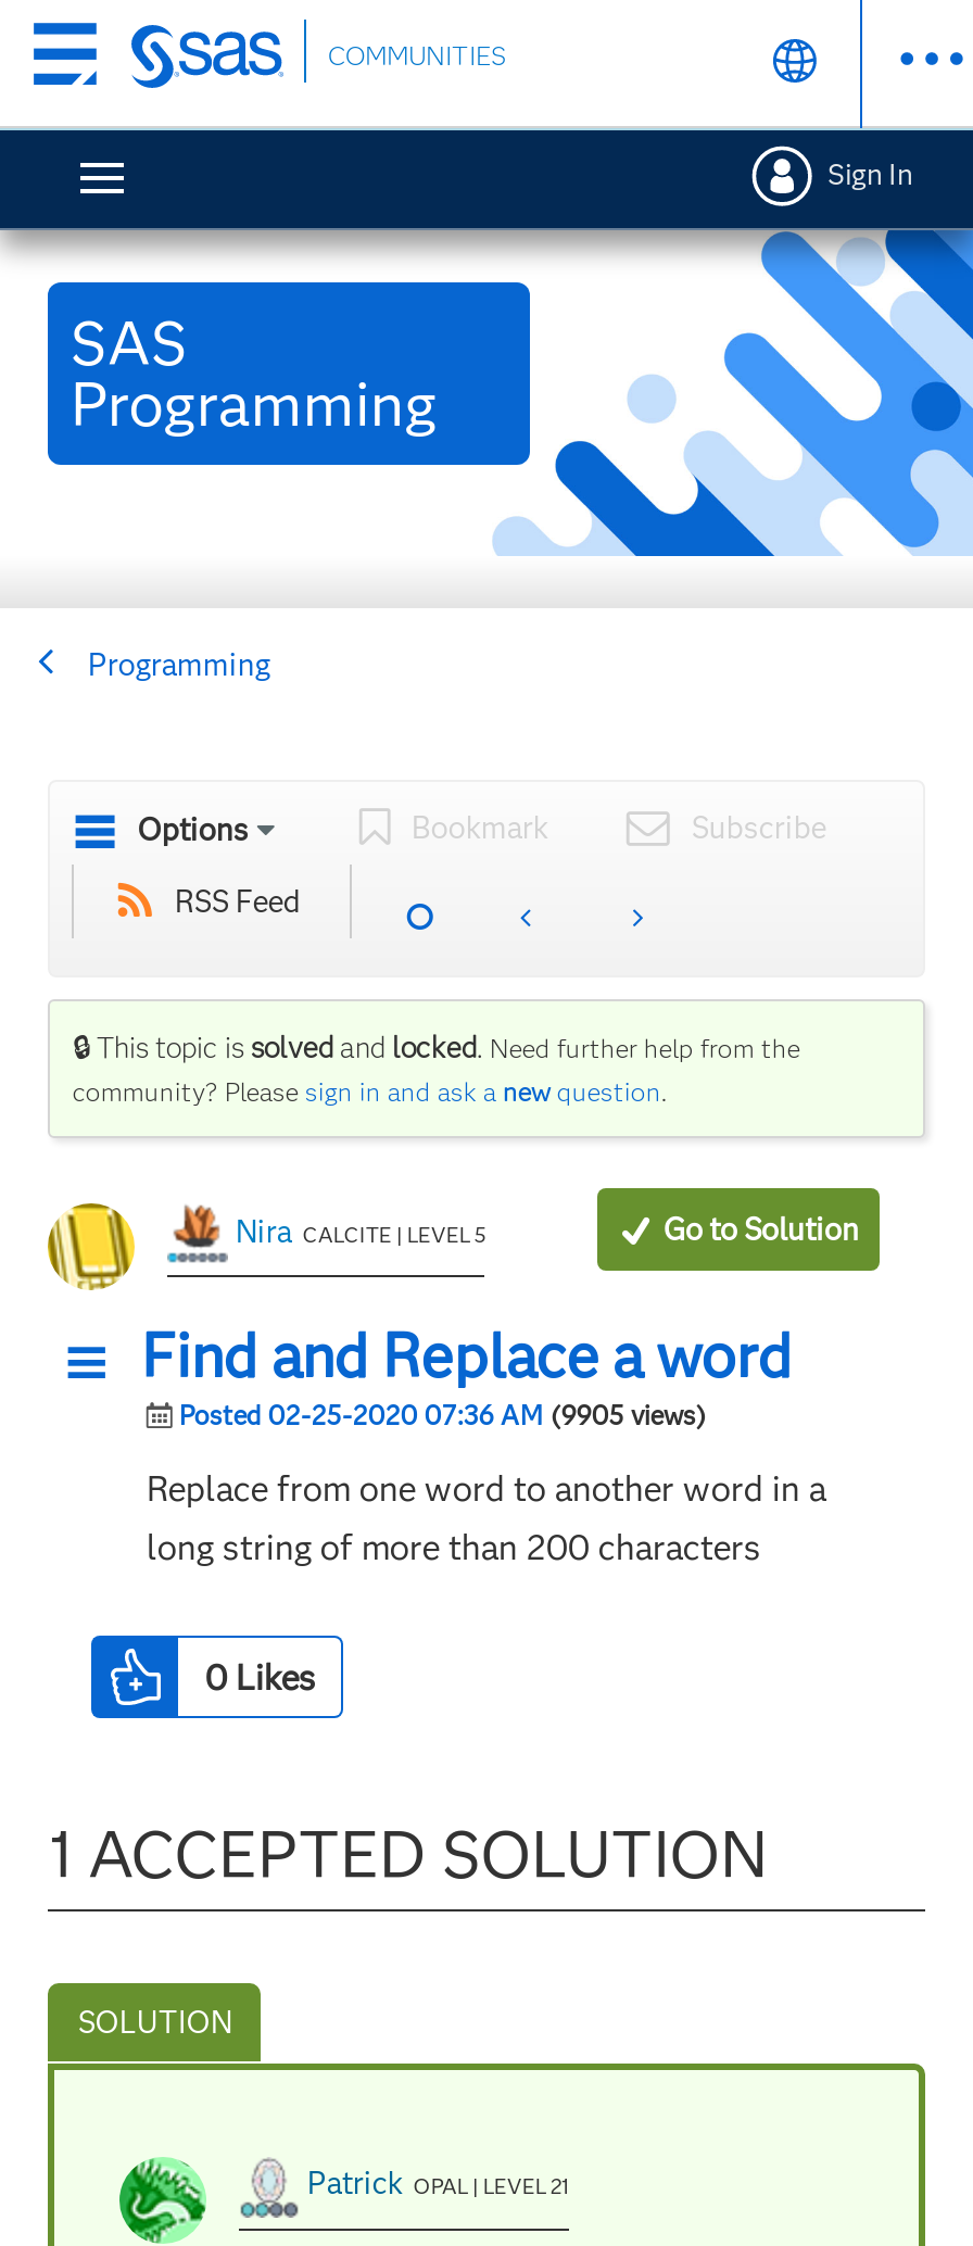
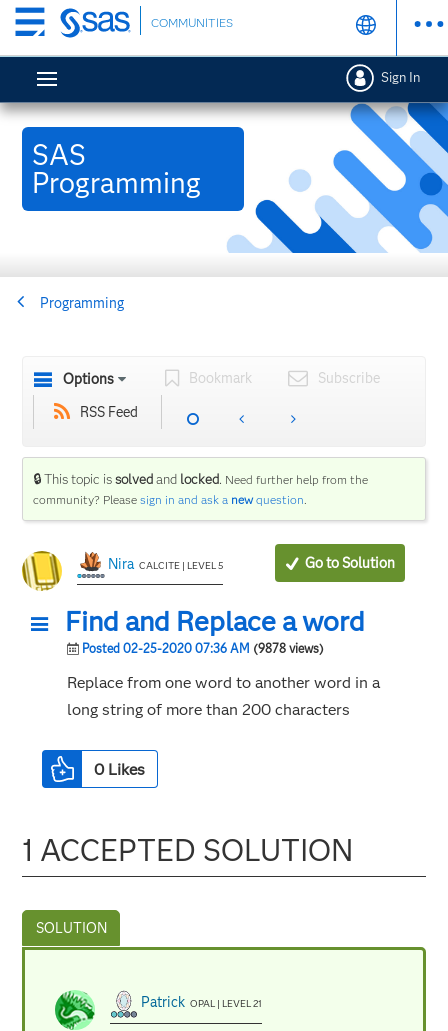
- Posted 02-25-2020 07:36 AM (9905 views)
+ Posted 02-25-2020 07:36 AM (9878 views)
